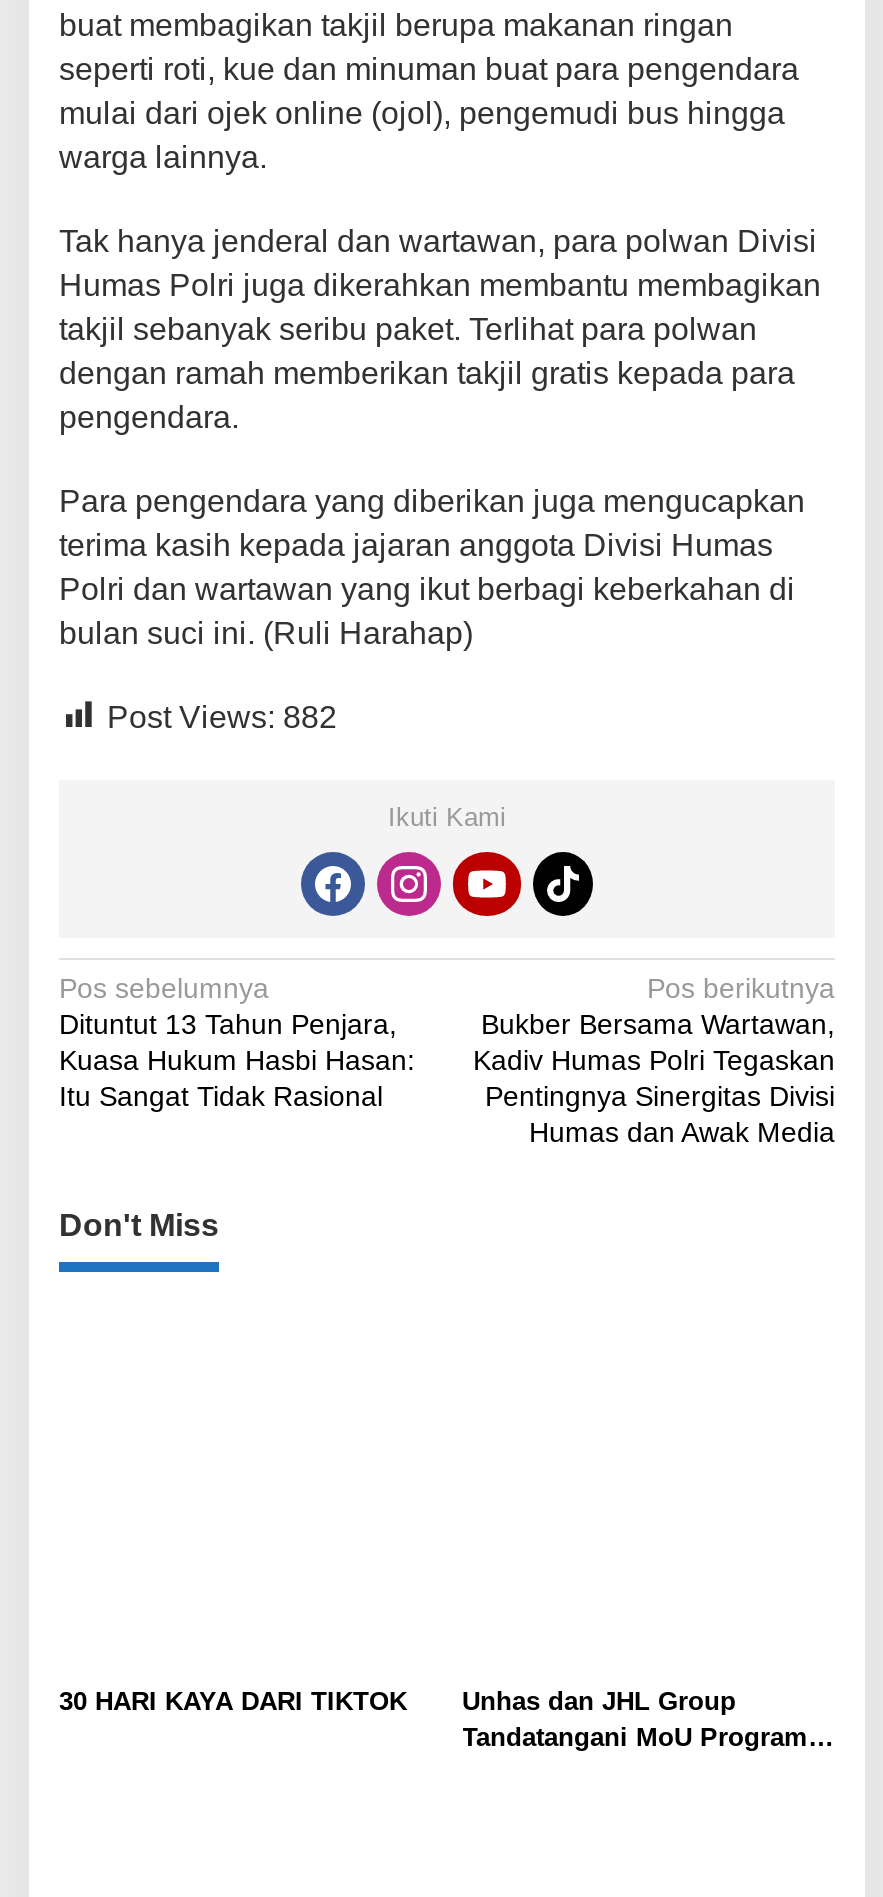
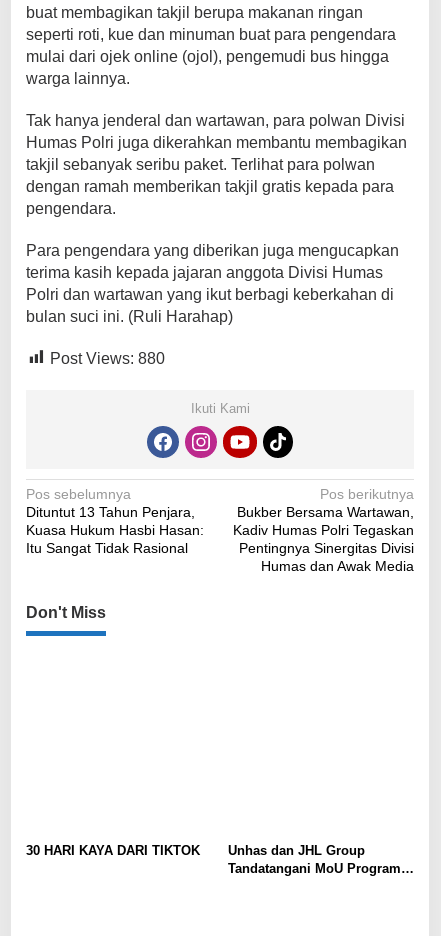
- Post Views: 882
+ Post Views: 880
